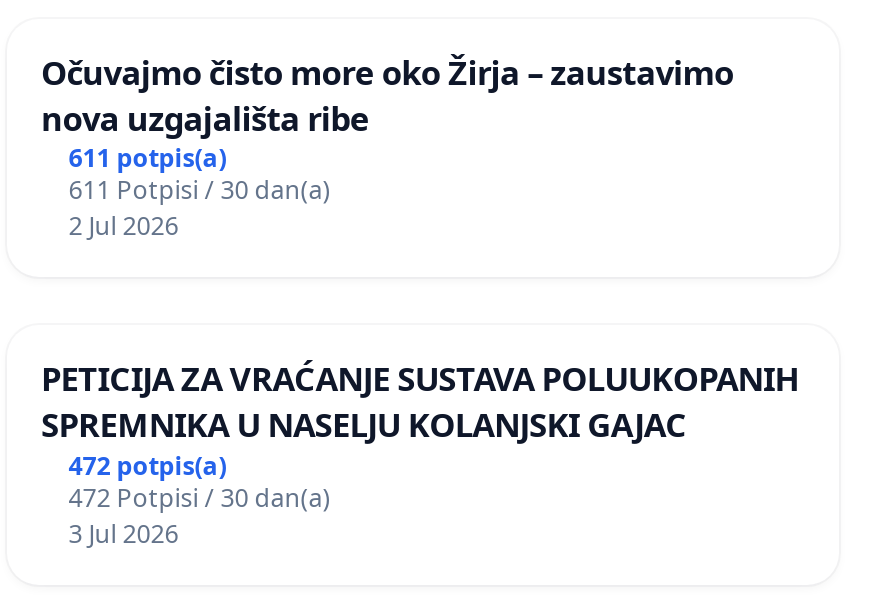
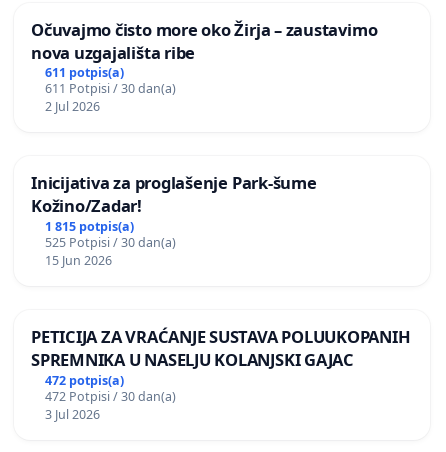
+ Inicijativa za proglašenje Park-šume
+ Kožino/Zadar!
+ 1 815 potpis(a)
+ 525 Potpisi / 30 dan(a)
+ 15 Jun 2026
